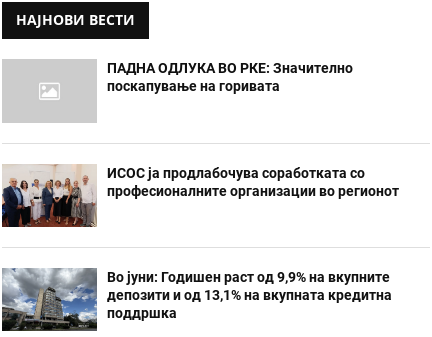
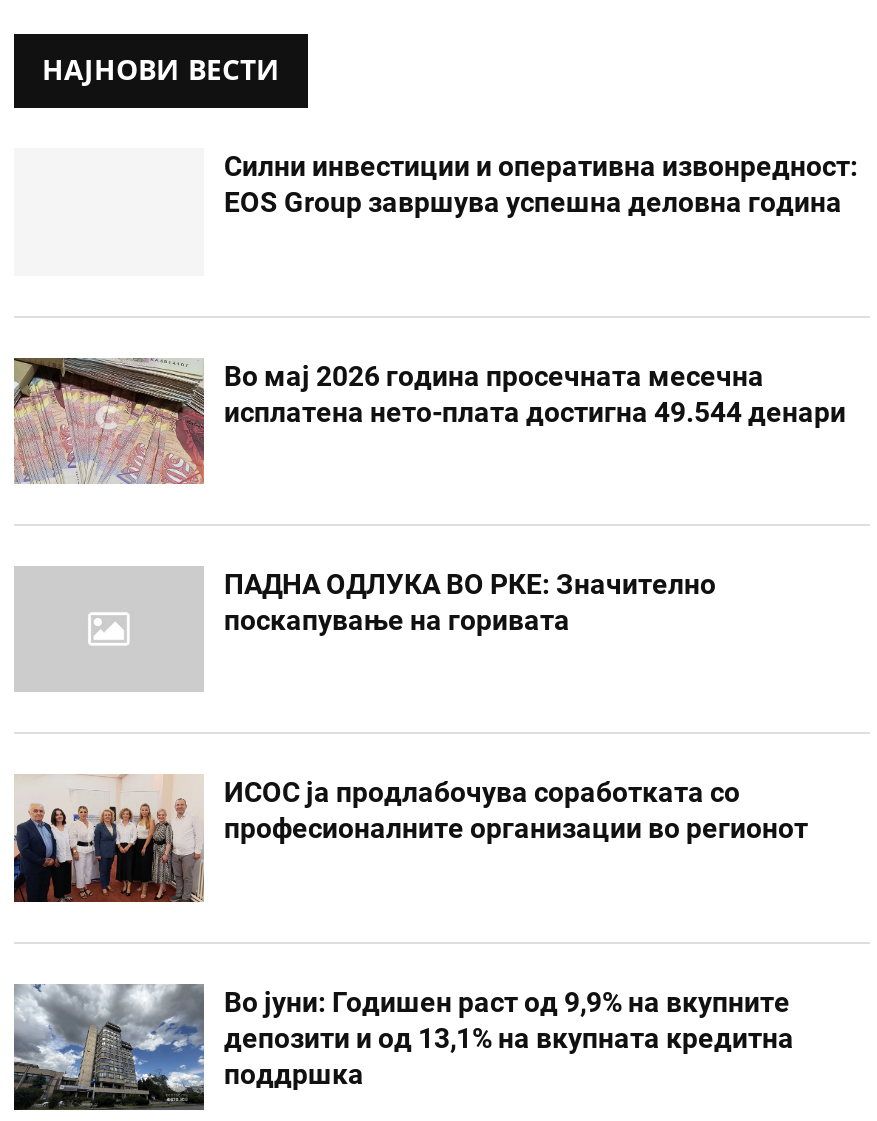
+ [image]
+ Во мај 2026 година просечната месечна
+ исплатена нето-плата достигна 49.544 денари

+ Силни инвестиции и оперативна извонредност:
+ EOS Group завршува успешна деловна година
